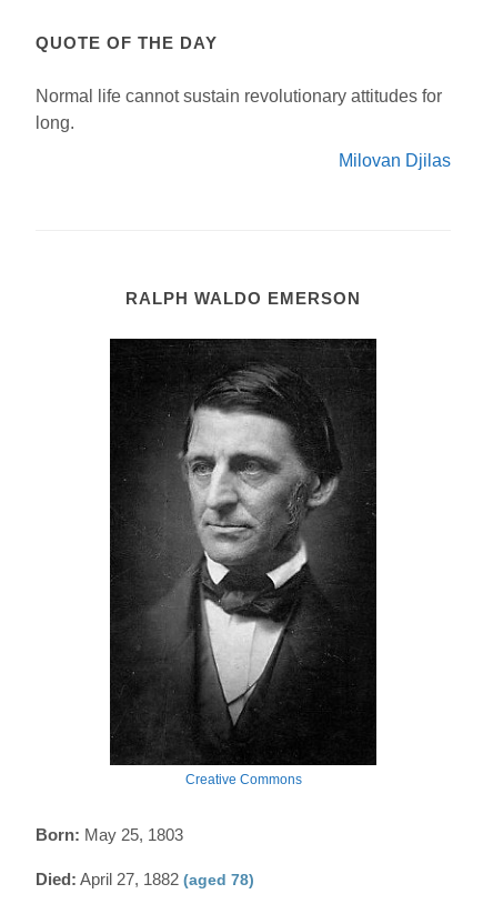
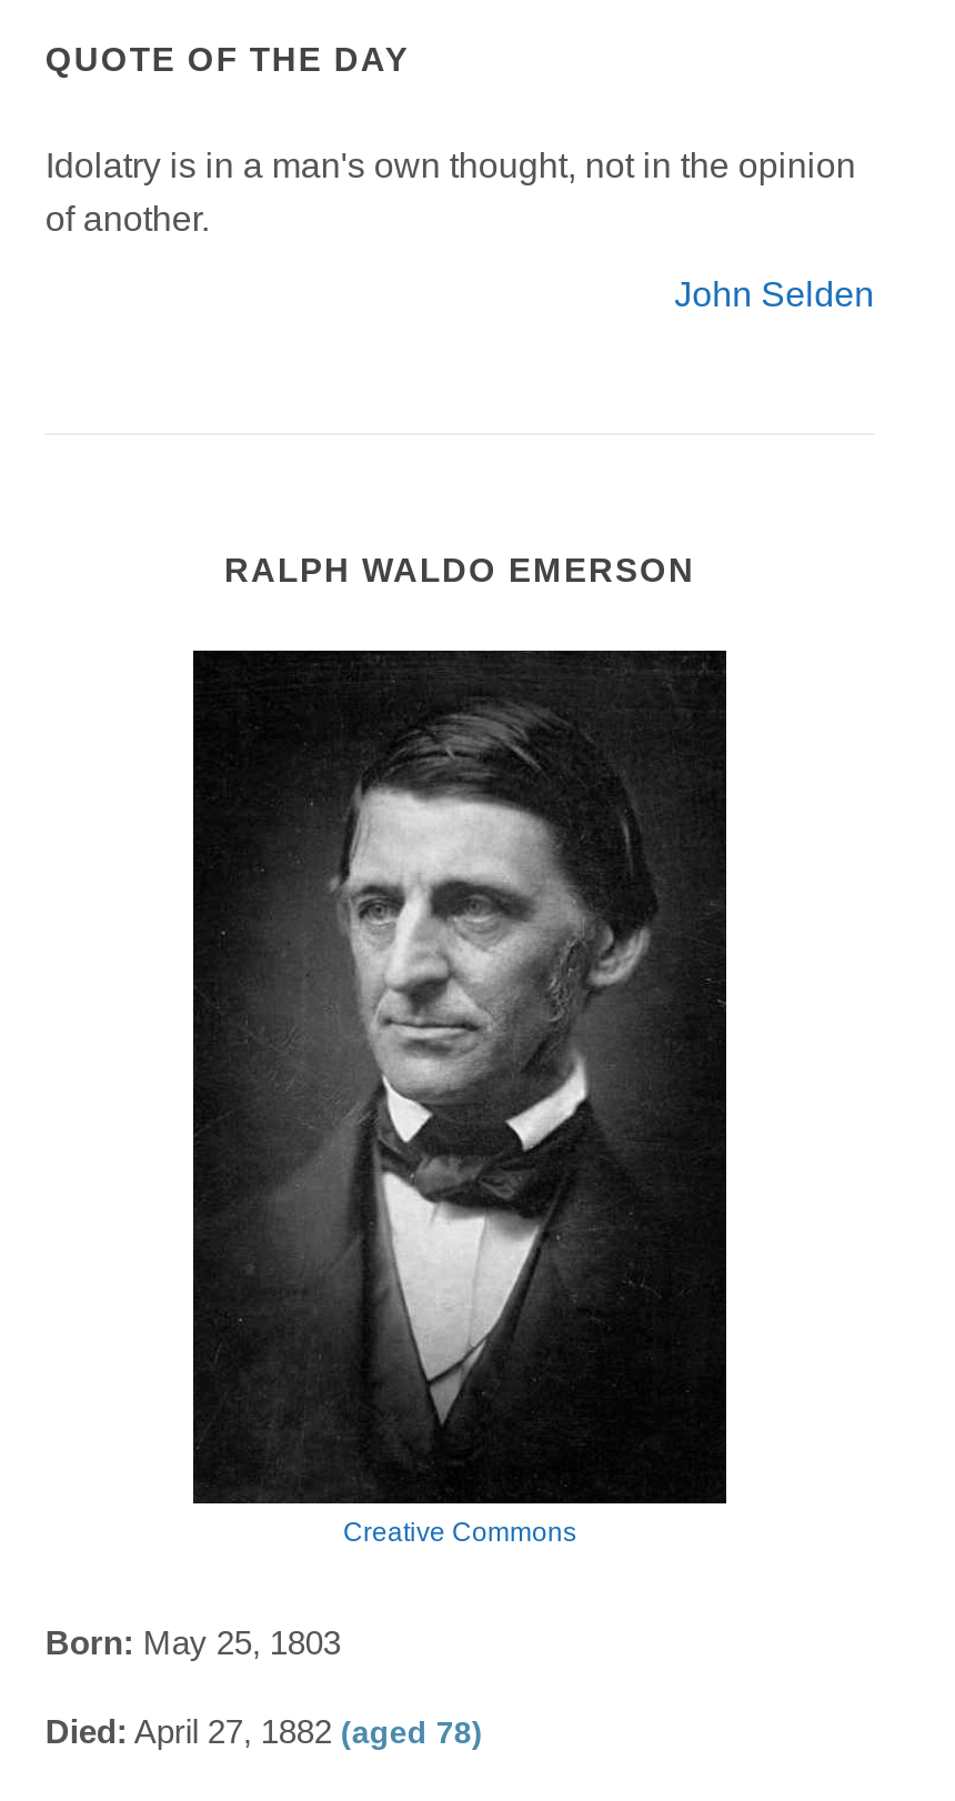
- Normal life cannot sustain revolutionary attitudes for
- long.
+ Idolatry is in a man's own thought, not in the opinion
+ of another.

- Milovan Djilas
+ John Selden
